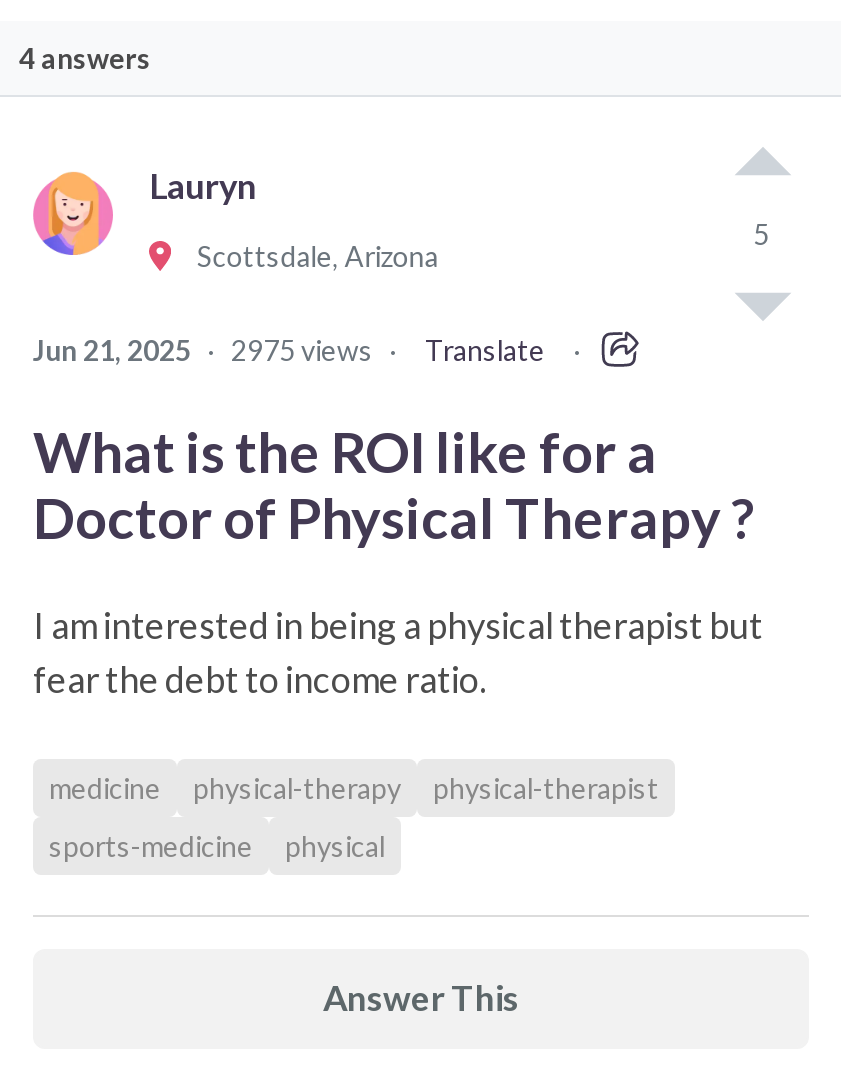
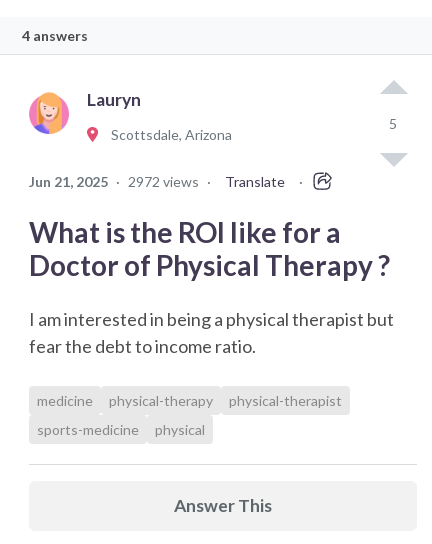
- Jun 21, 2025 · 2975 views ·
+ Jun 21, 2025 · 2972 views ·
